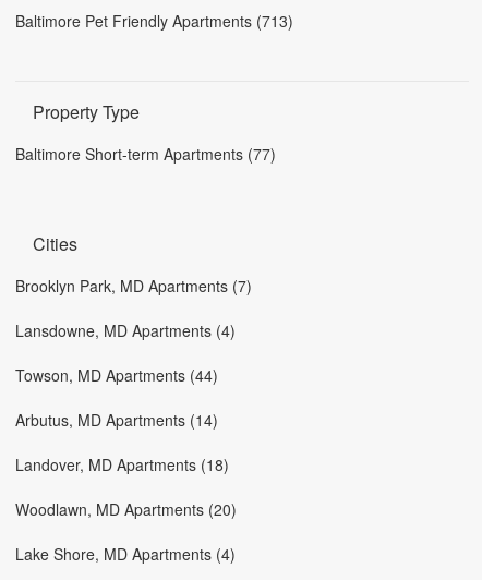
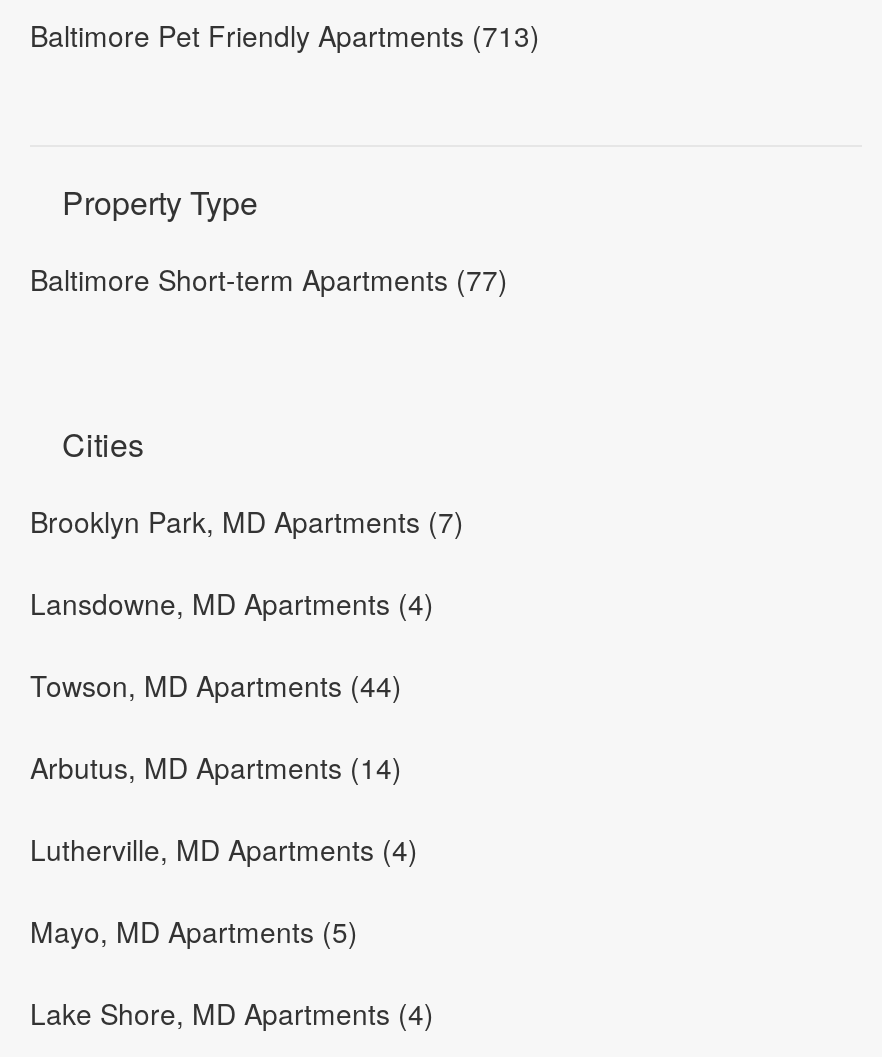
- Landover, MD Apartments (18)
+ Lutherville, MD Apartments (4)

- Woodlawn, MD Apartments (20)
+ Mayo, MD Apartments (5)
